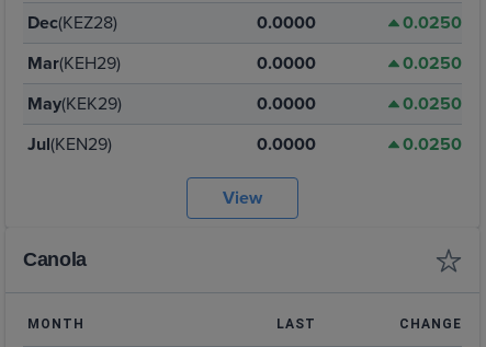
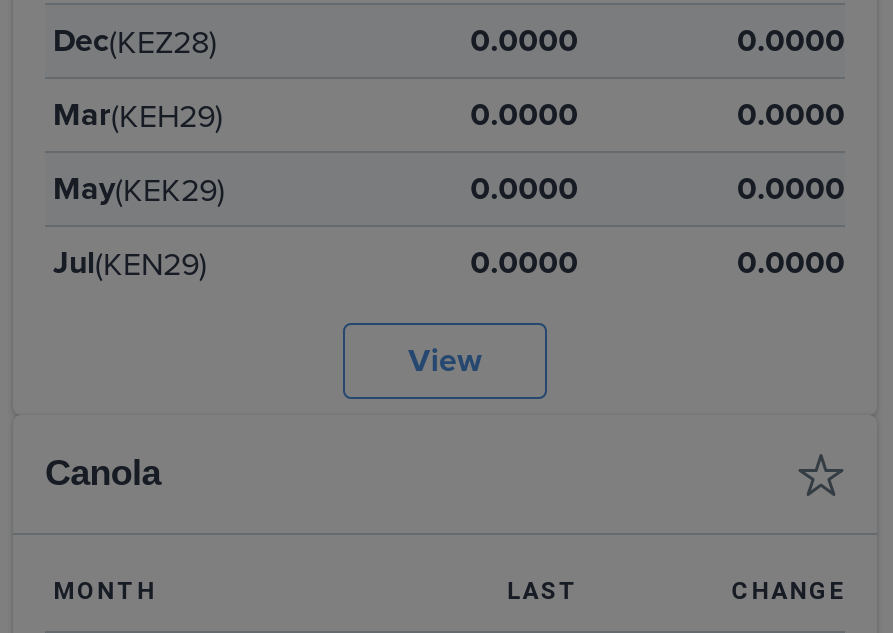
- 0.0250
+ 0.0000

- 0.0250
+ 0.0000

- 0.0250
+ 0.0000

- 0.0250
+ 0.0000
